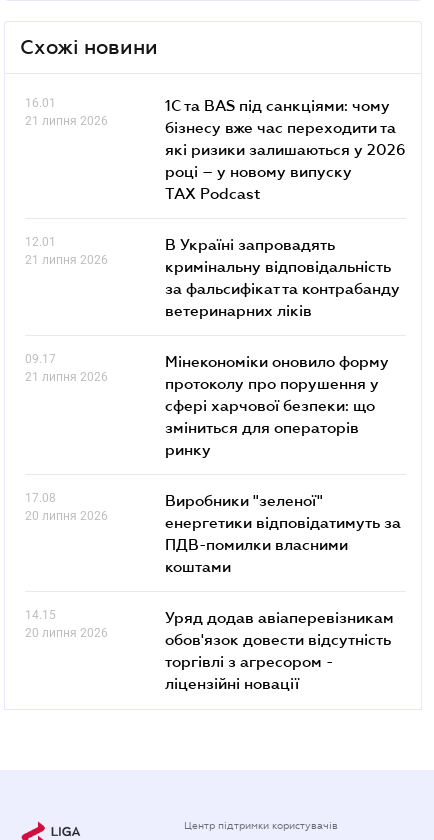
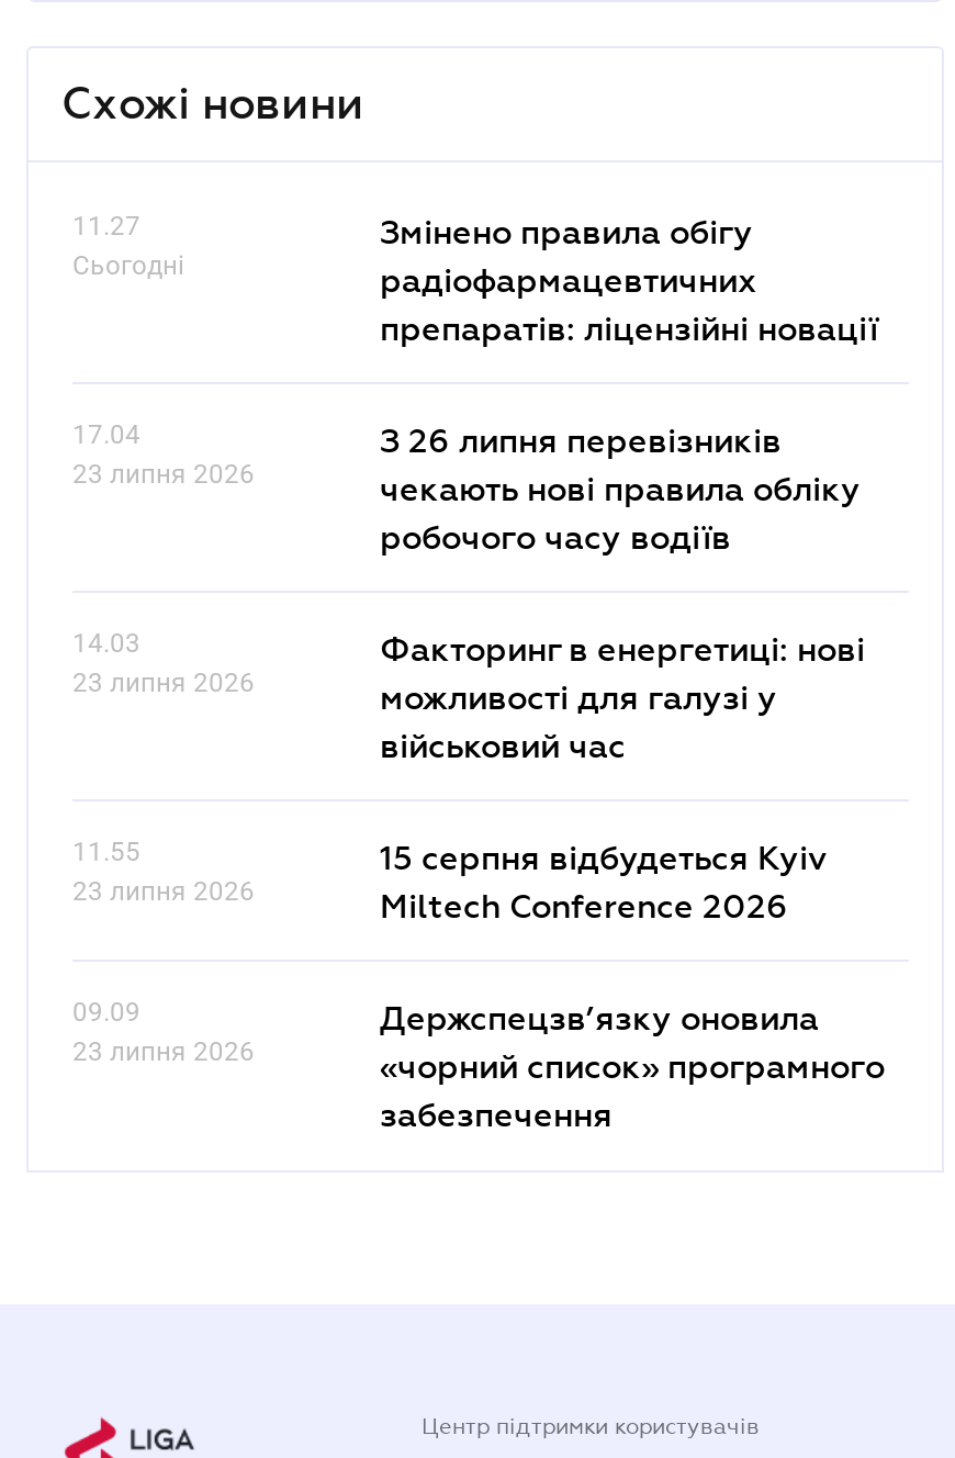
- 16.01
- 21 липня 2026
+ 11.27
+ Сьогодні

- 1С та BAS під санкціями: чому
- бізнесу вже час переходити та
- які ризики залишаються у 2026
- році – у новому випуску
- TAX Podcast
+ Змінено правила обігу
+ радіофармацевтичних
+ препаратів: ліцензійні новації

- 12.01
- 21 липня 2026
+ 17.04
+ 23 липня 2026

- В Україні запровадять
- кримінальну відповідальність
- за фальсифікат та контрабанду
- ветеринарних ліків
+ З 26 липня перевізників
+ чекають нові правила обліку
+ робочого часу водіїв

- 09.17
- 21 липня 2026
+ 14.03
+ 23 липня 2026

- Мінекономіки оновило форму
- протоколу про порушення у
- сфері харчової безпеки: що
- зміниться для операторів
- ринку
+ Факторинг в енергетиці: нові
+ можливості для галузі у
+ військовий час

- 17.08
- 20 липня 2026
+ 11.55
+ 23 липня 2026

- Виробники "зеленої"
- енергетики відповідатимуть за
- ПДВ-помилки власними
- коштами
+ 15 серпня відбудеться Kyiv
+ Miltech Conference 2026

- 14.15
- 20 липня 2026
+ 09.09
+ 23 липня 2026

- Уряд додав авіаперевізникам
- обов'язок довести відсутність
- торгівлі з агресором -
- ліцензійні новації
+ Держспецзв’язку оновила
+ «чорний список» програмного
+ забезпечення
